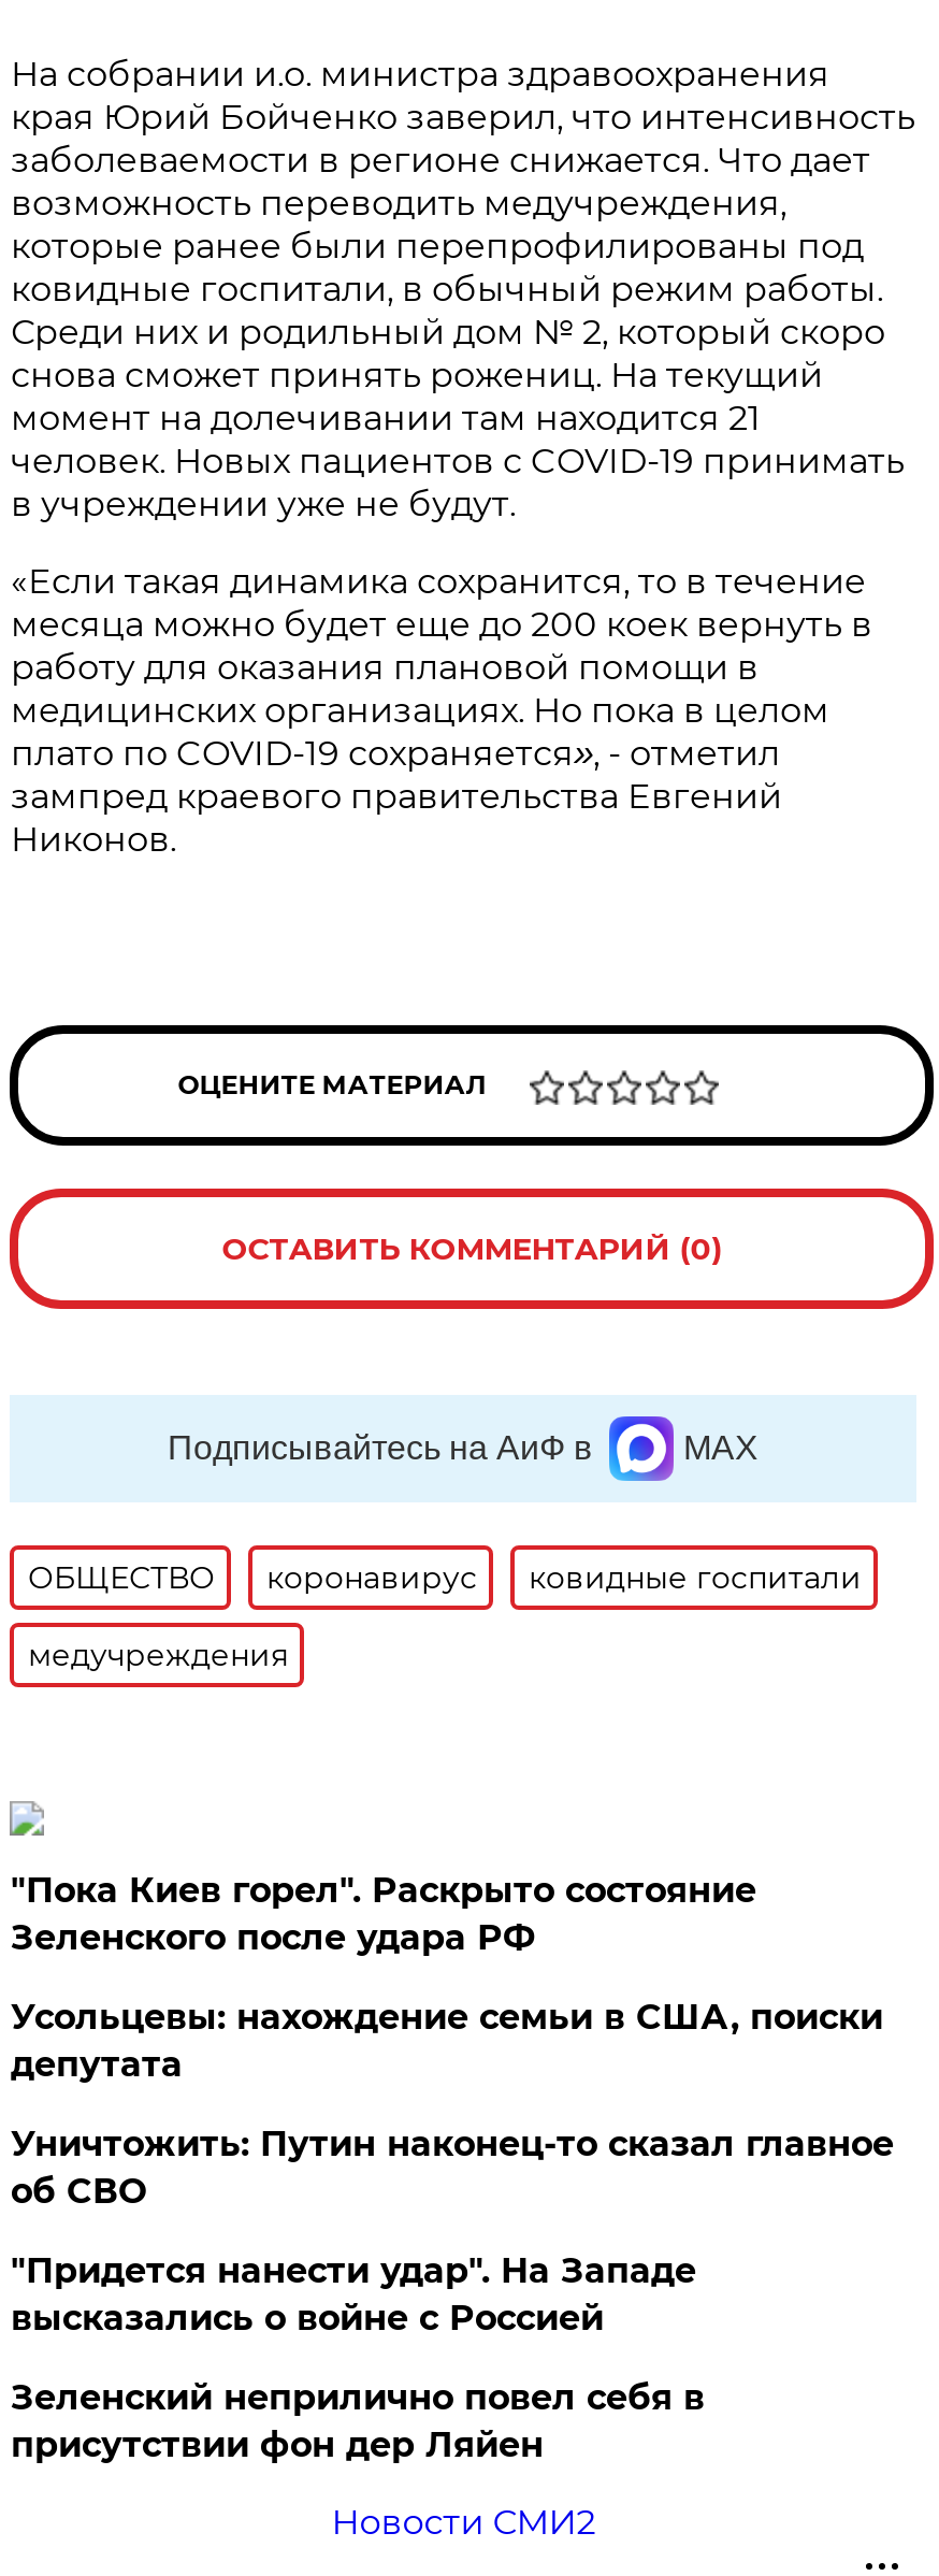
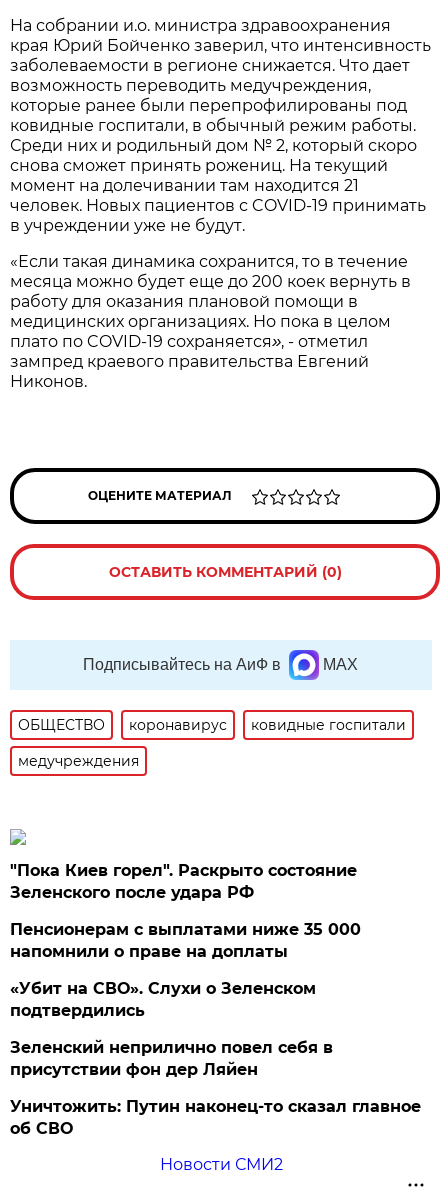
- Усольцевы: нахождение семьи в США, поиски
- депутата
- "Придется нанести удар". На Западе
- высказались о войне с Россией
+ Пенсионерам с выплатами ниже 35 000
+ напомнили о праве на доплаты
+ «Убит на СВО». Слухи о Зеленском
+ подтвердились

moved down: Уничтожить: Путин наконец-то сказал главное | об СВО

moved up: Зеленский неприлично повел cебя в | присутствии фон дер Ляйен
